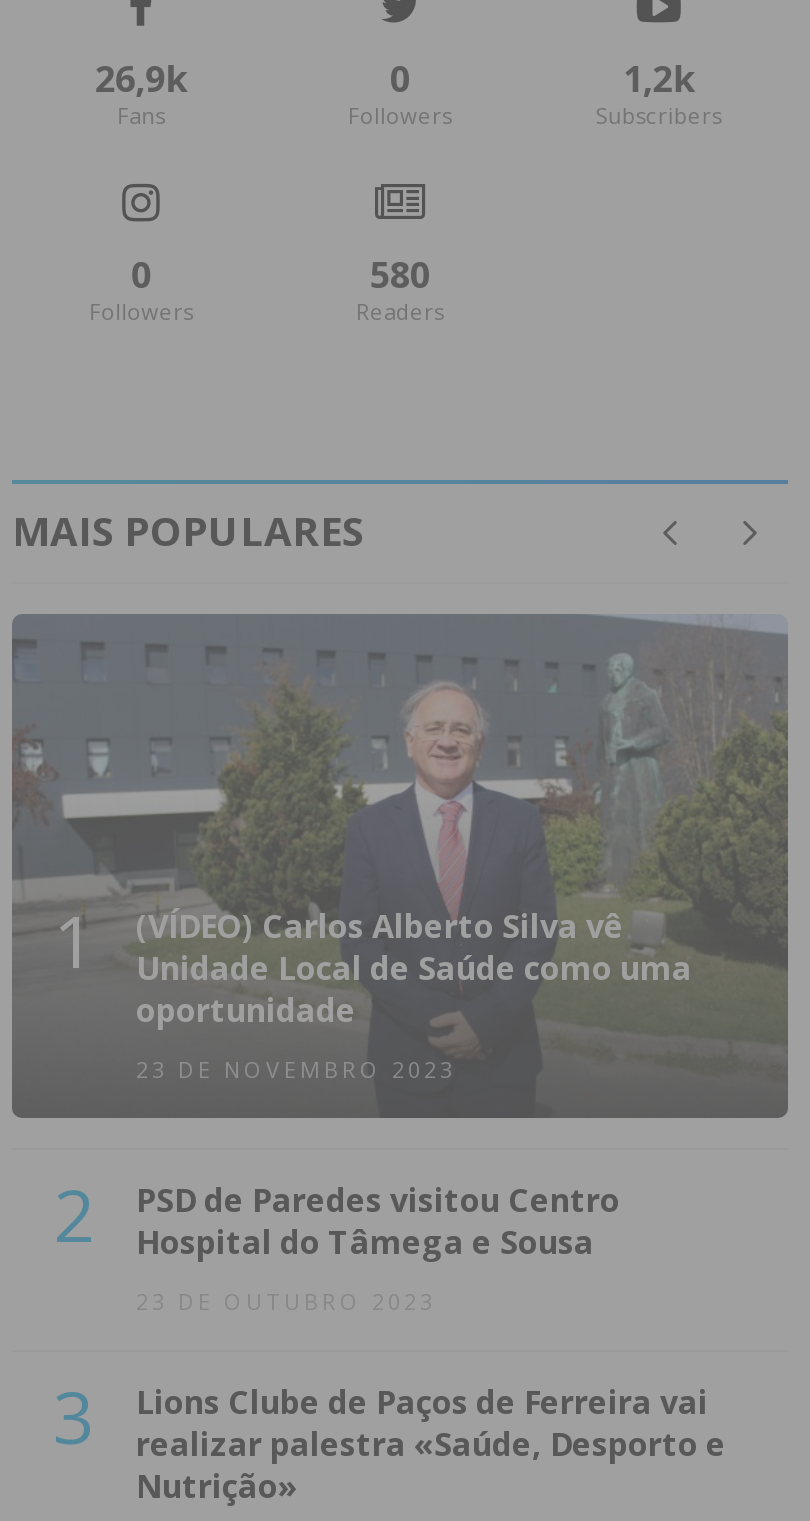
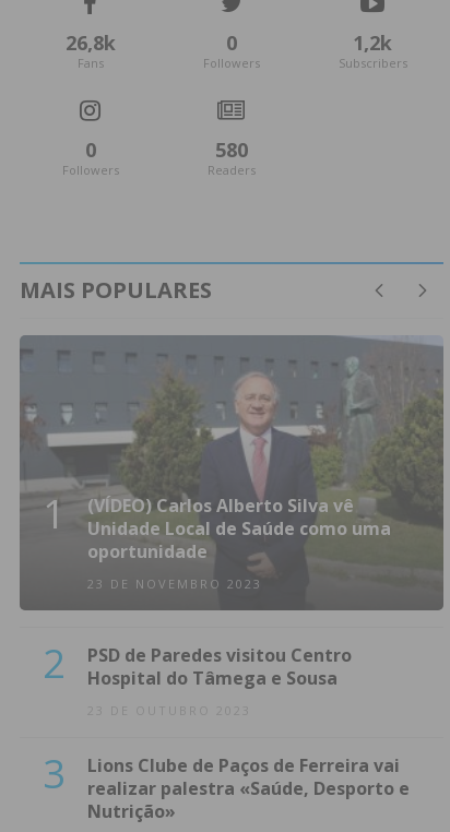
- 26,9k
+ 26,8k
